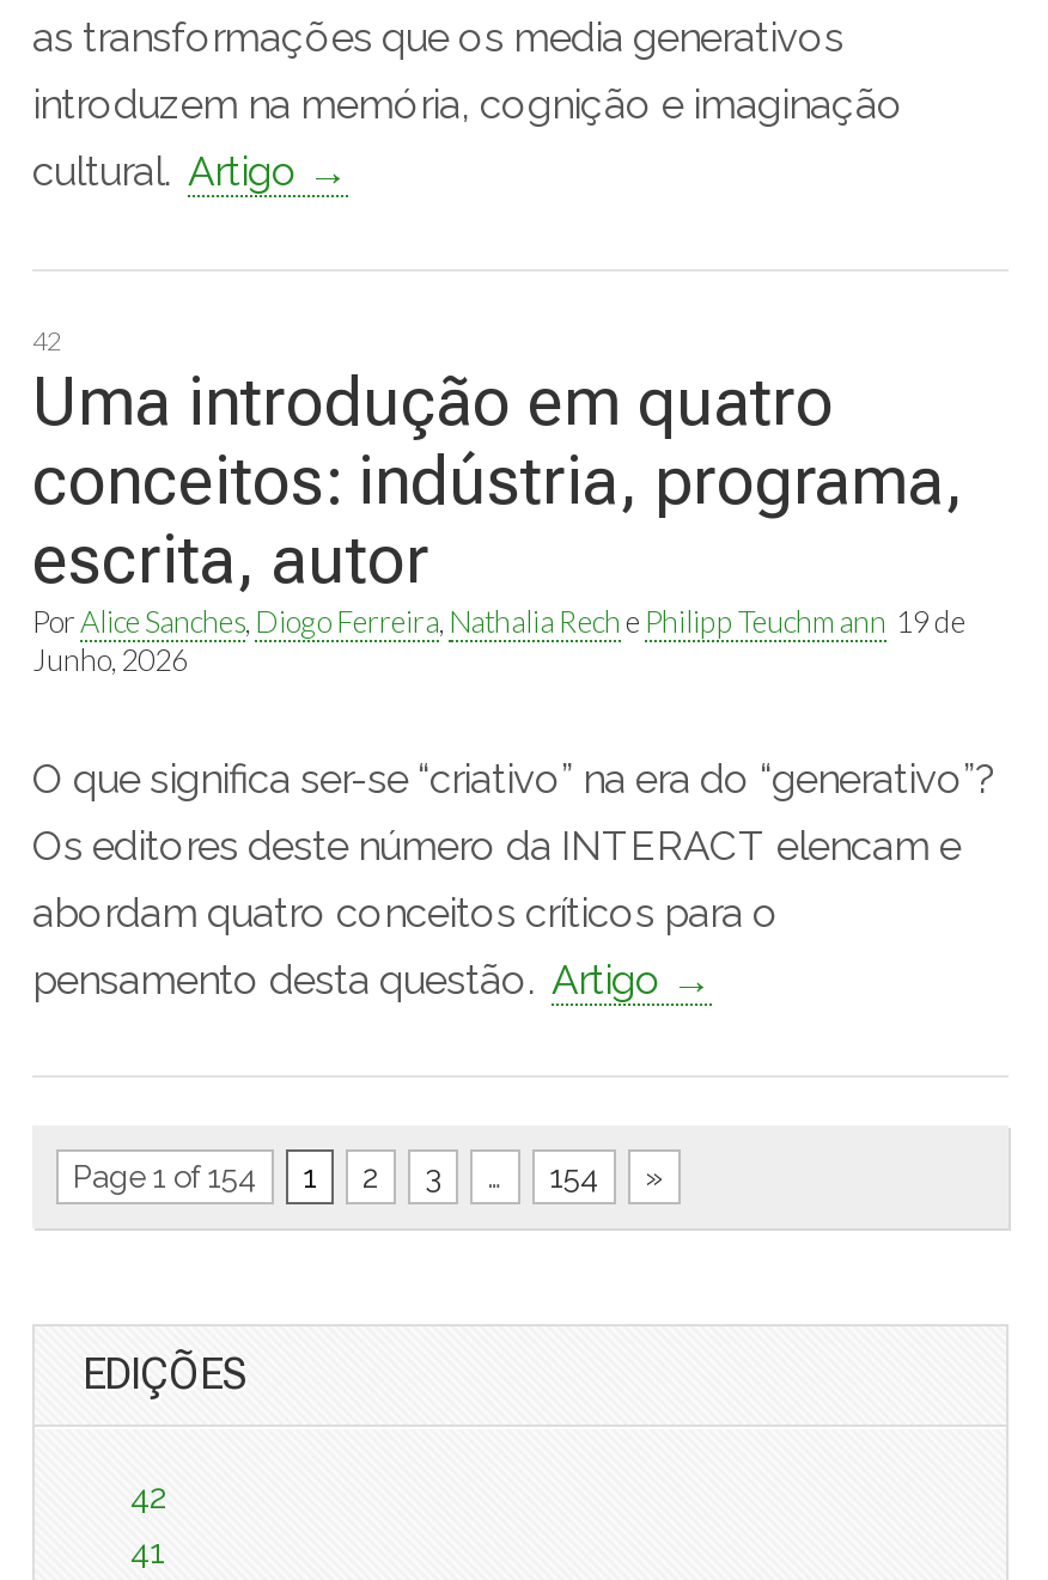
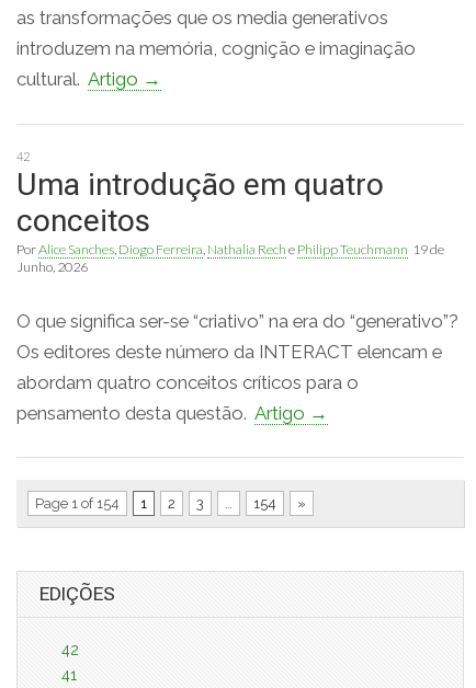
- conceitos: indústria, programa,
- escrita, autor
+ conceitos
